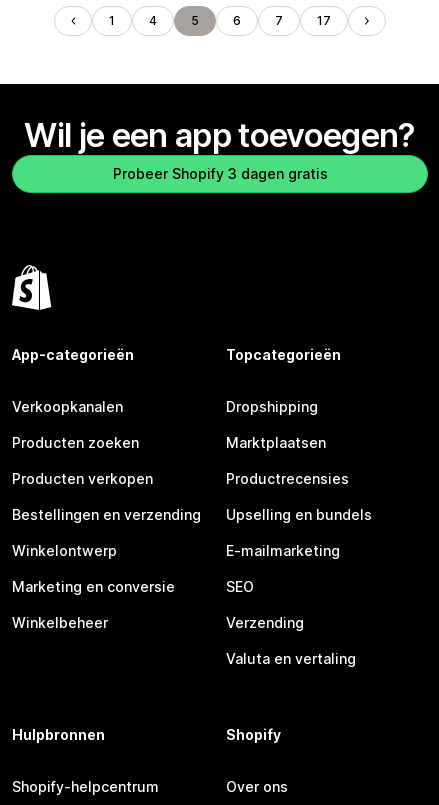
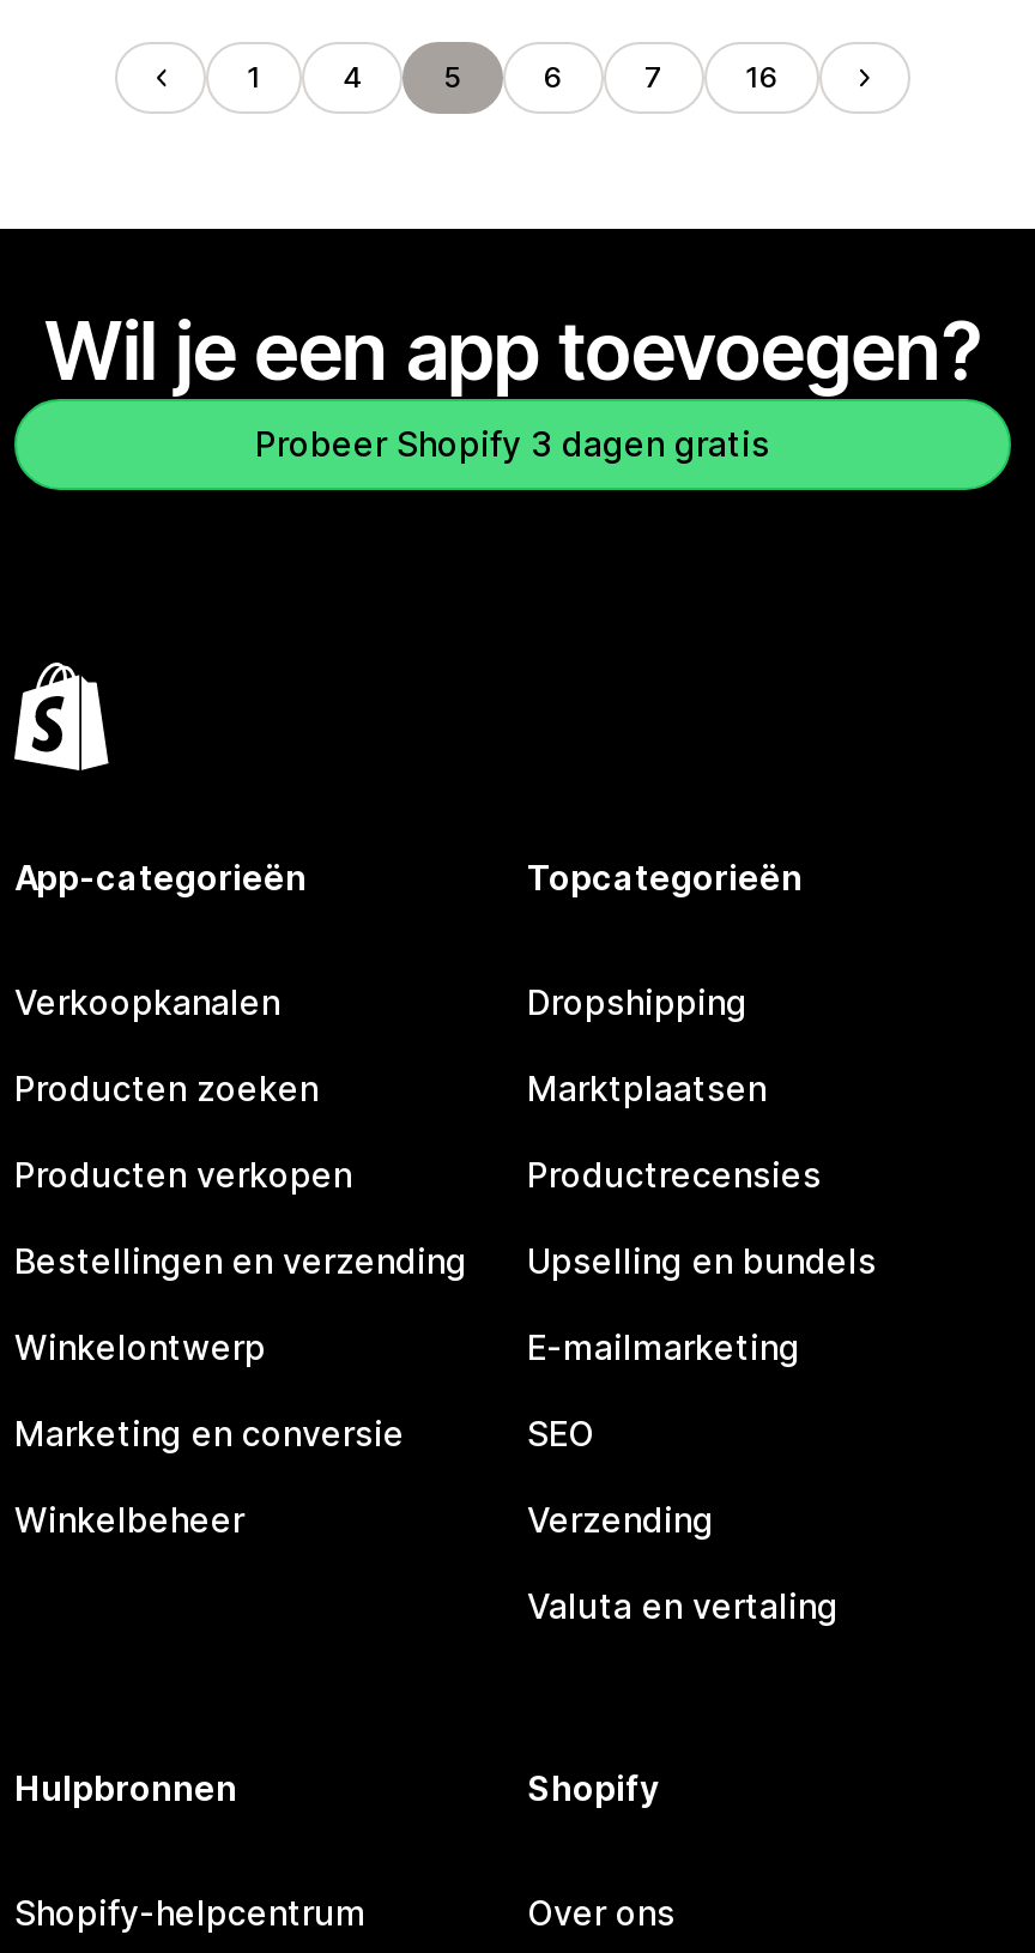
- 17
+ 16
